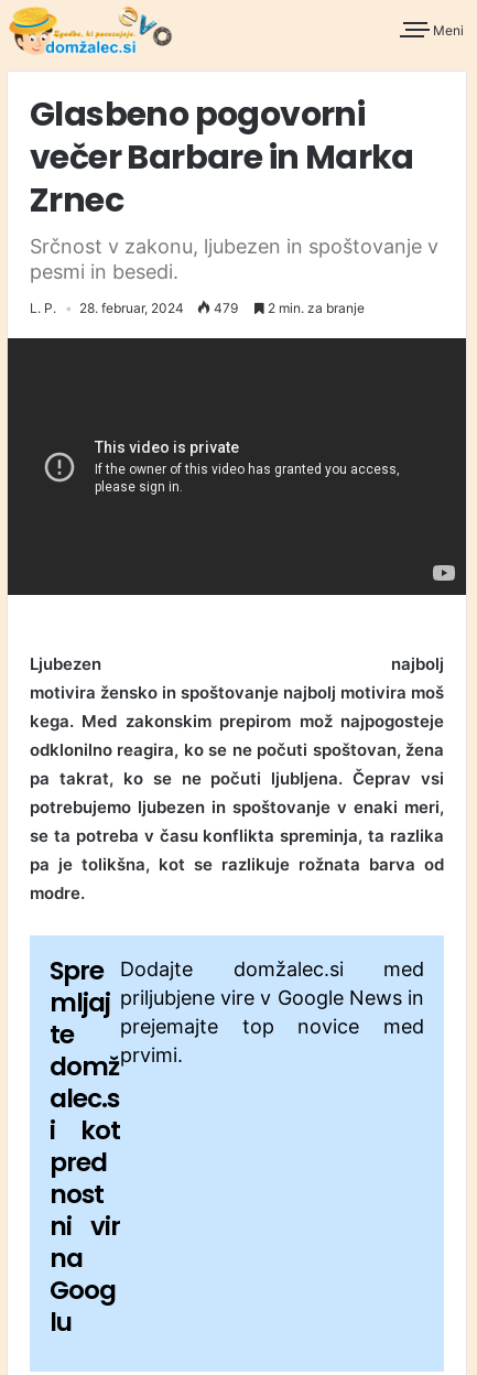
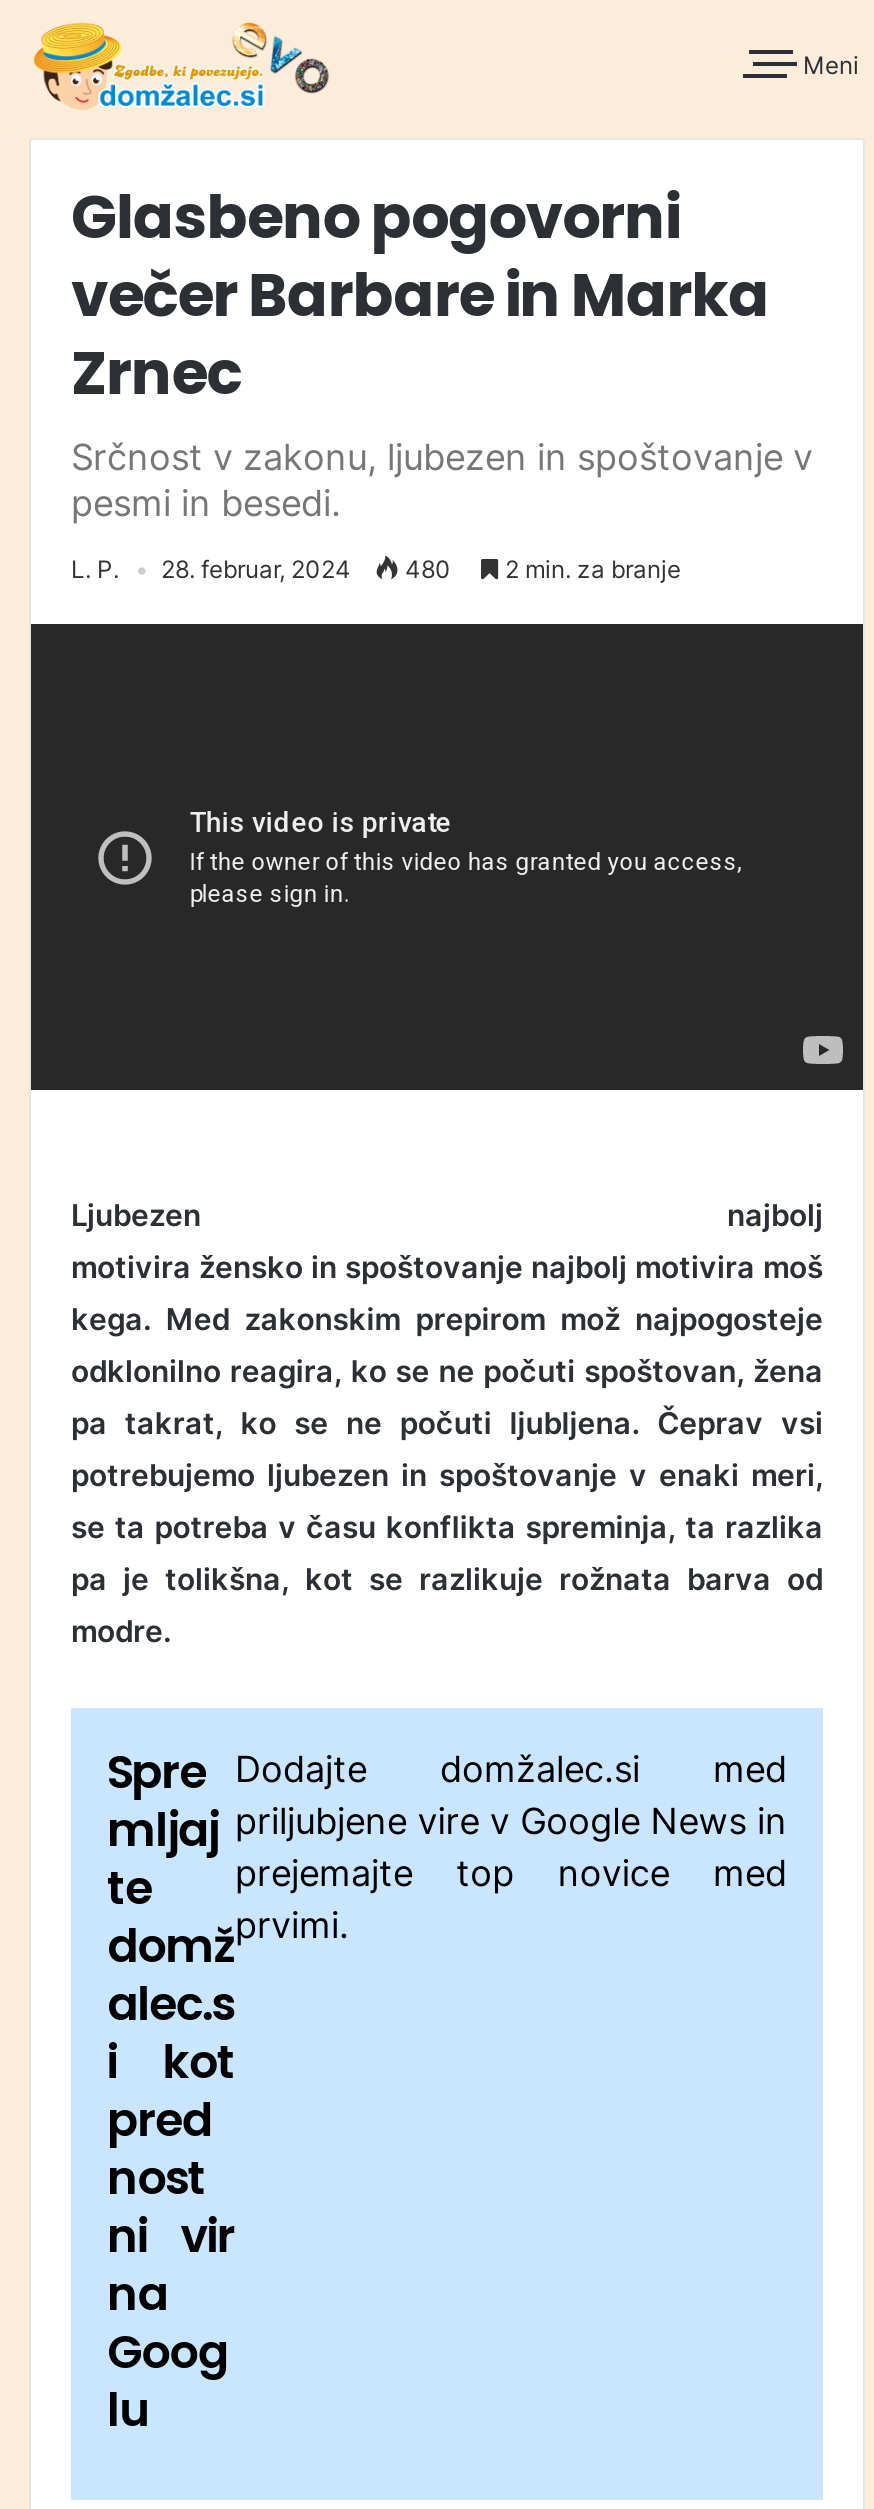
- L. P. 28. februar, 2024 479 2 min. za branje
+ L. P. 28. februar, 2024 480 2 min. za branje
